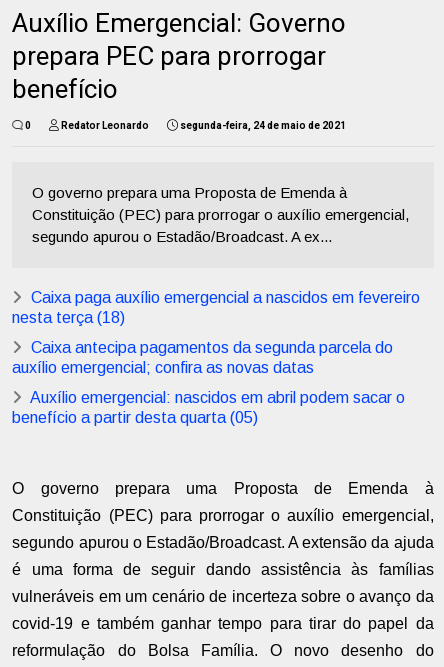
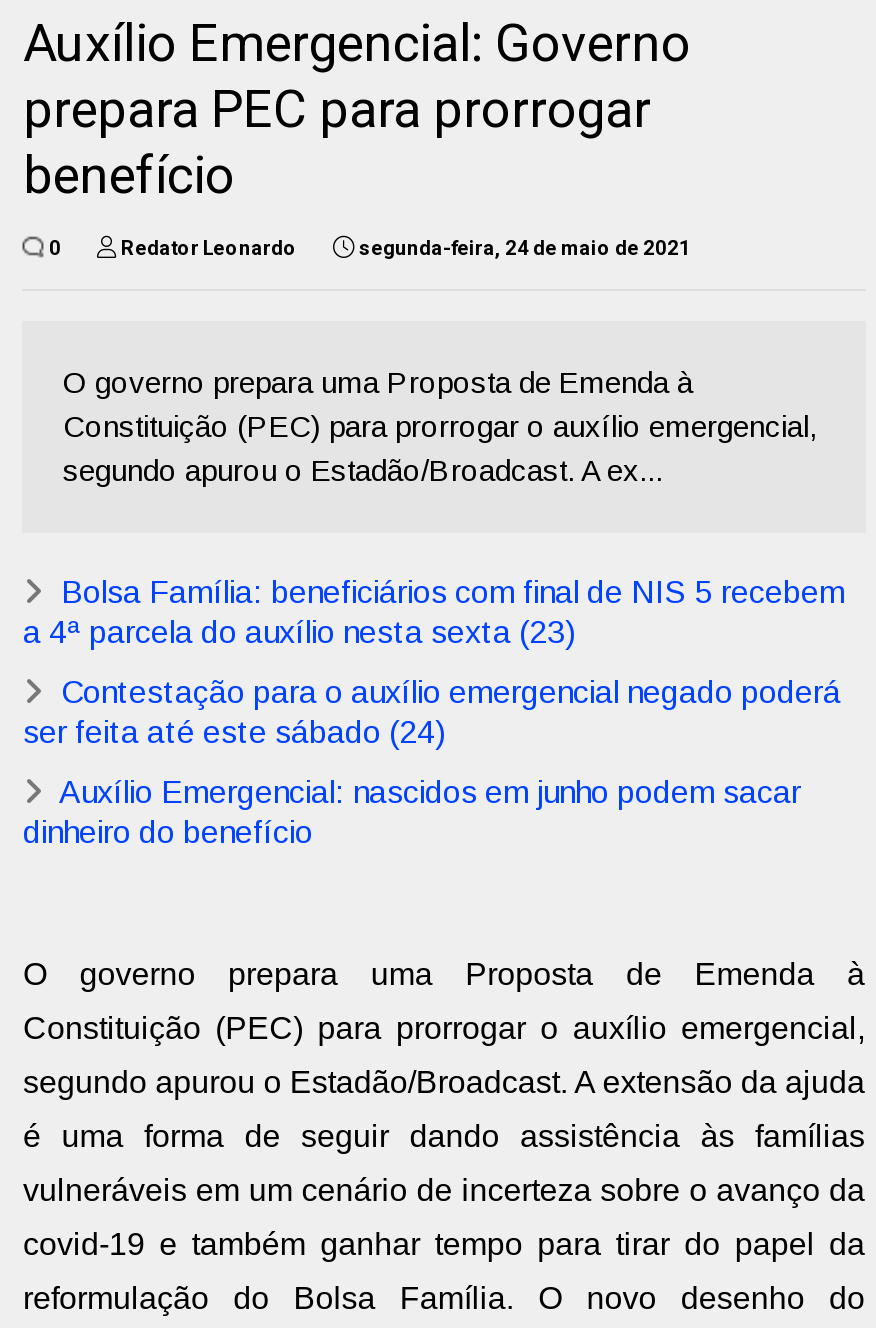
- Caixa paga auxílio emergencial a nascidos em fevereiro
- nesta terça (18)
+ Bolsa Família: beneficiários com final de NIS 5 recebem
+ a 4ª parcela do auxílio nesta sexta (23)

- Caixa antecipa pagamentos da segunda parcela do
- auxílio emergencial; confira as novas datas
+ Contestação para o auxílio emergencial negado poderá
+ ser feita até este sábado (24)

- Auxílio emergencial: nascidos em abril podem sacar o
- benefício a partir desta quarta (05)
+ Auxílio Emergencial: nascidos em junho podem sacar
+ dinheiro do benefício
